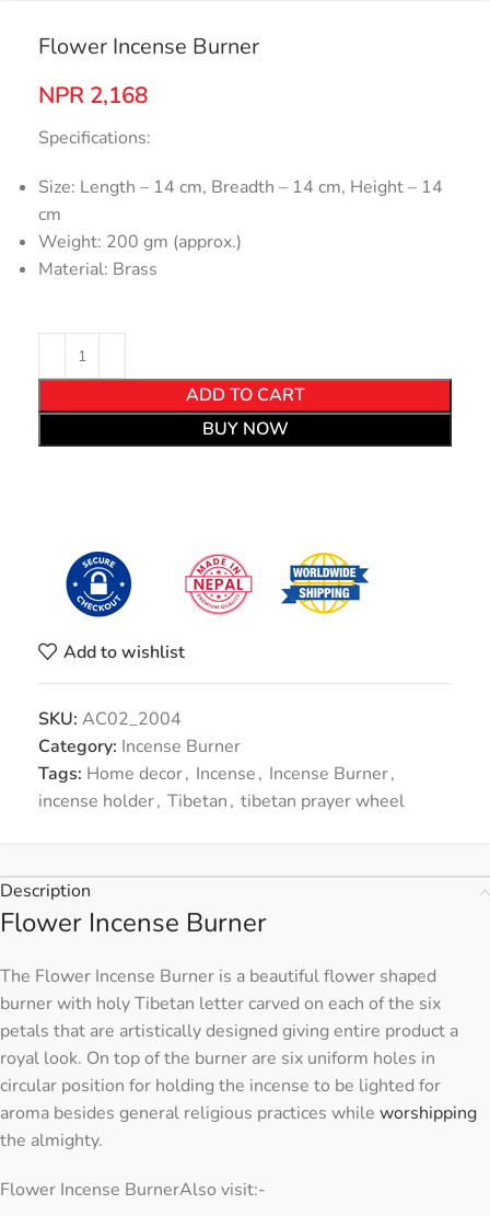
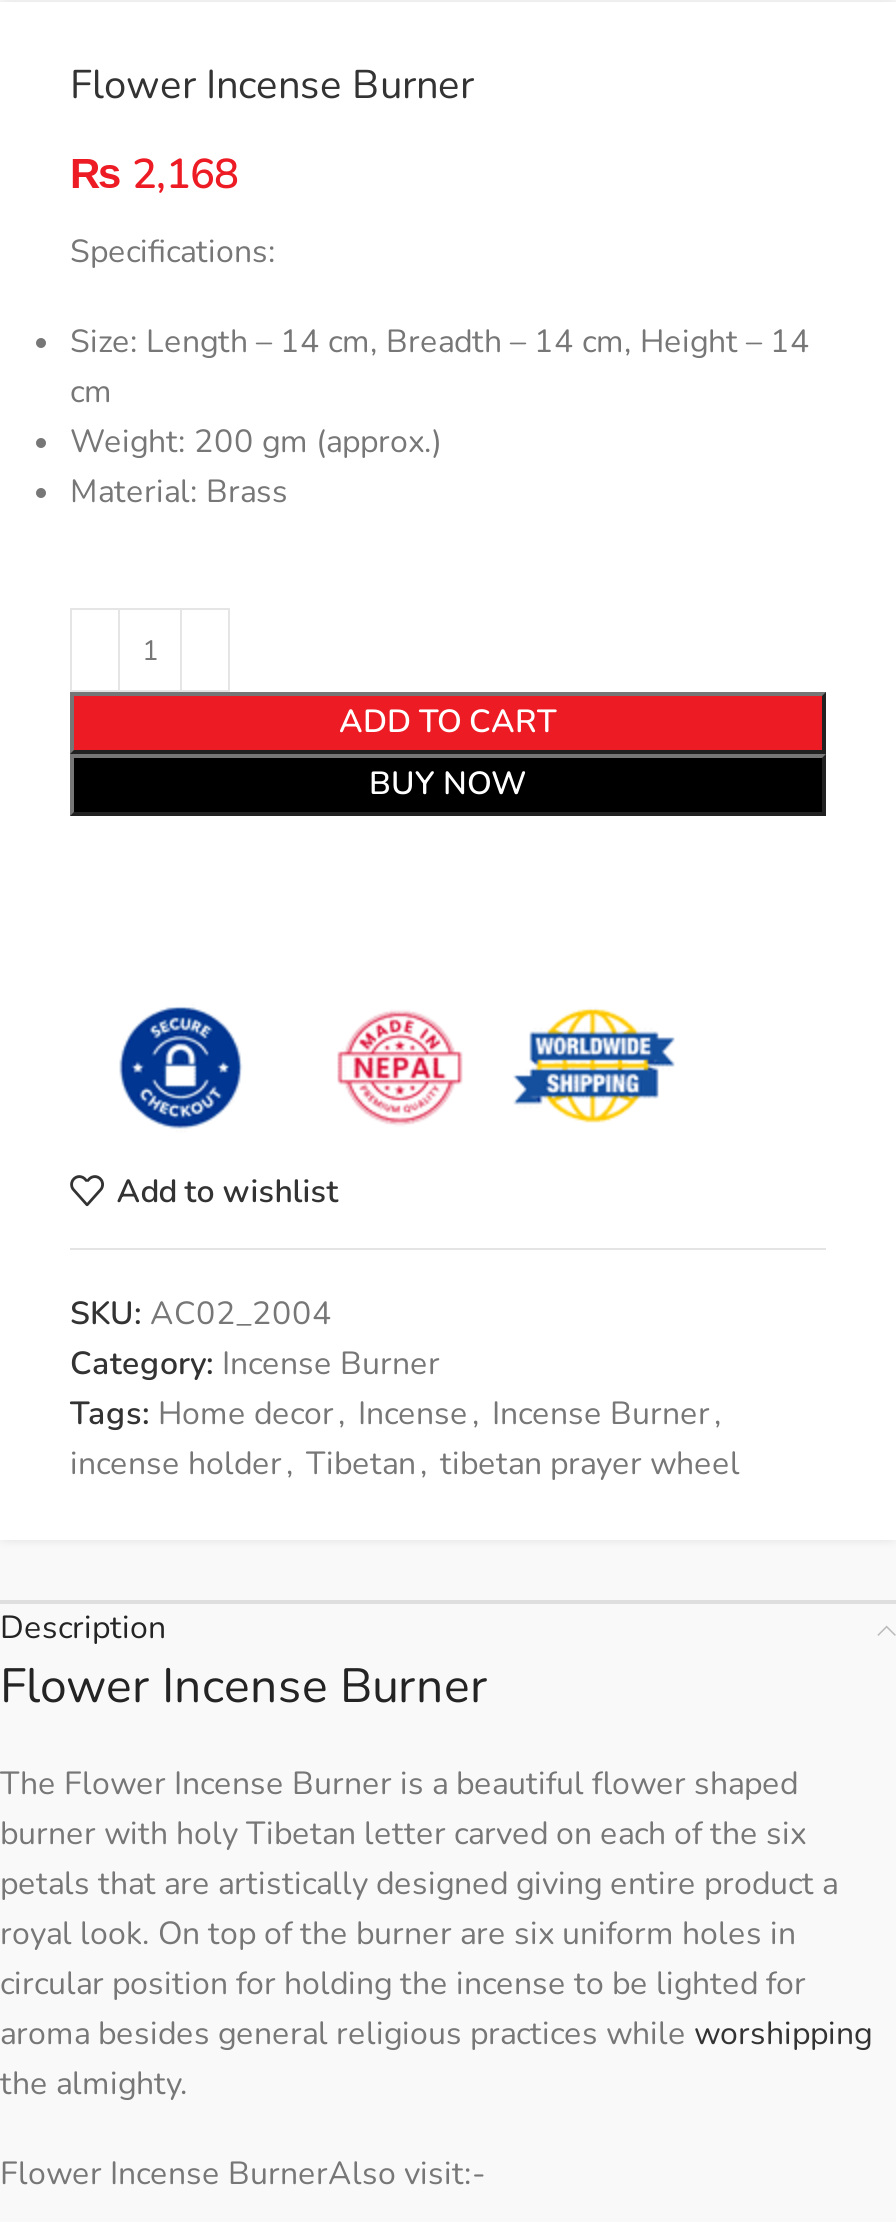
- NPR 2,168
+ ₨ 2,168
